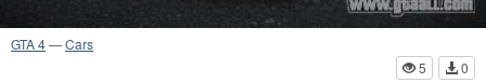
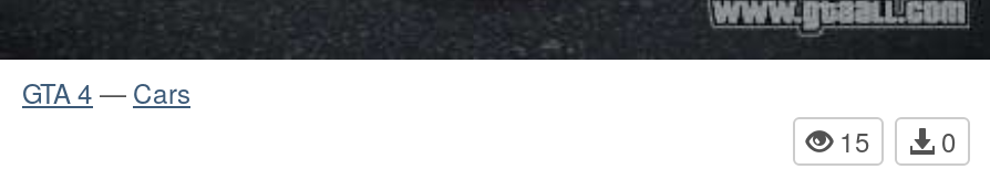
- 5 0
+ 15 0
